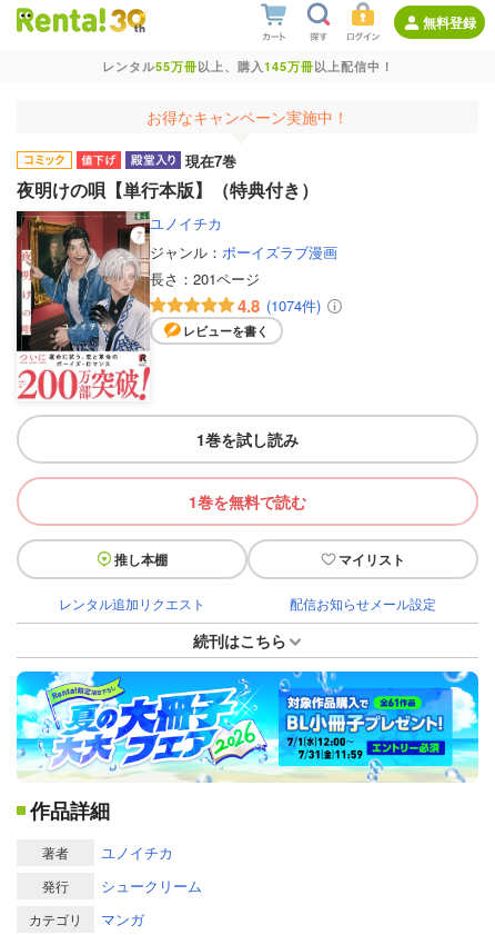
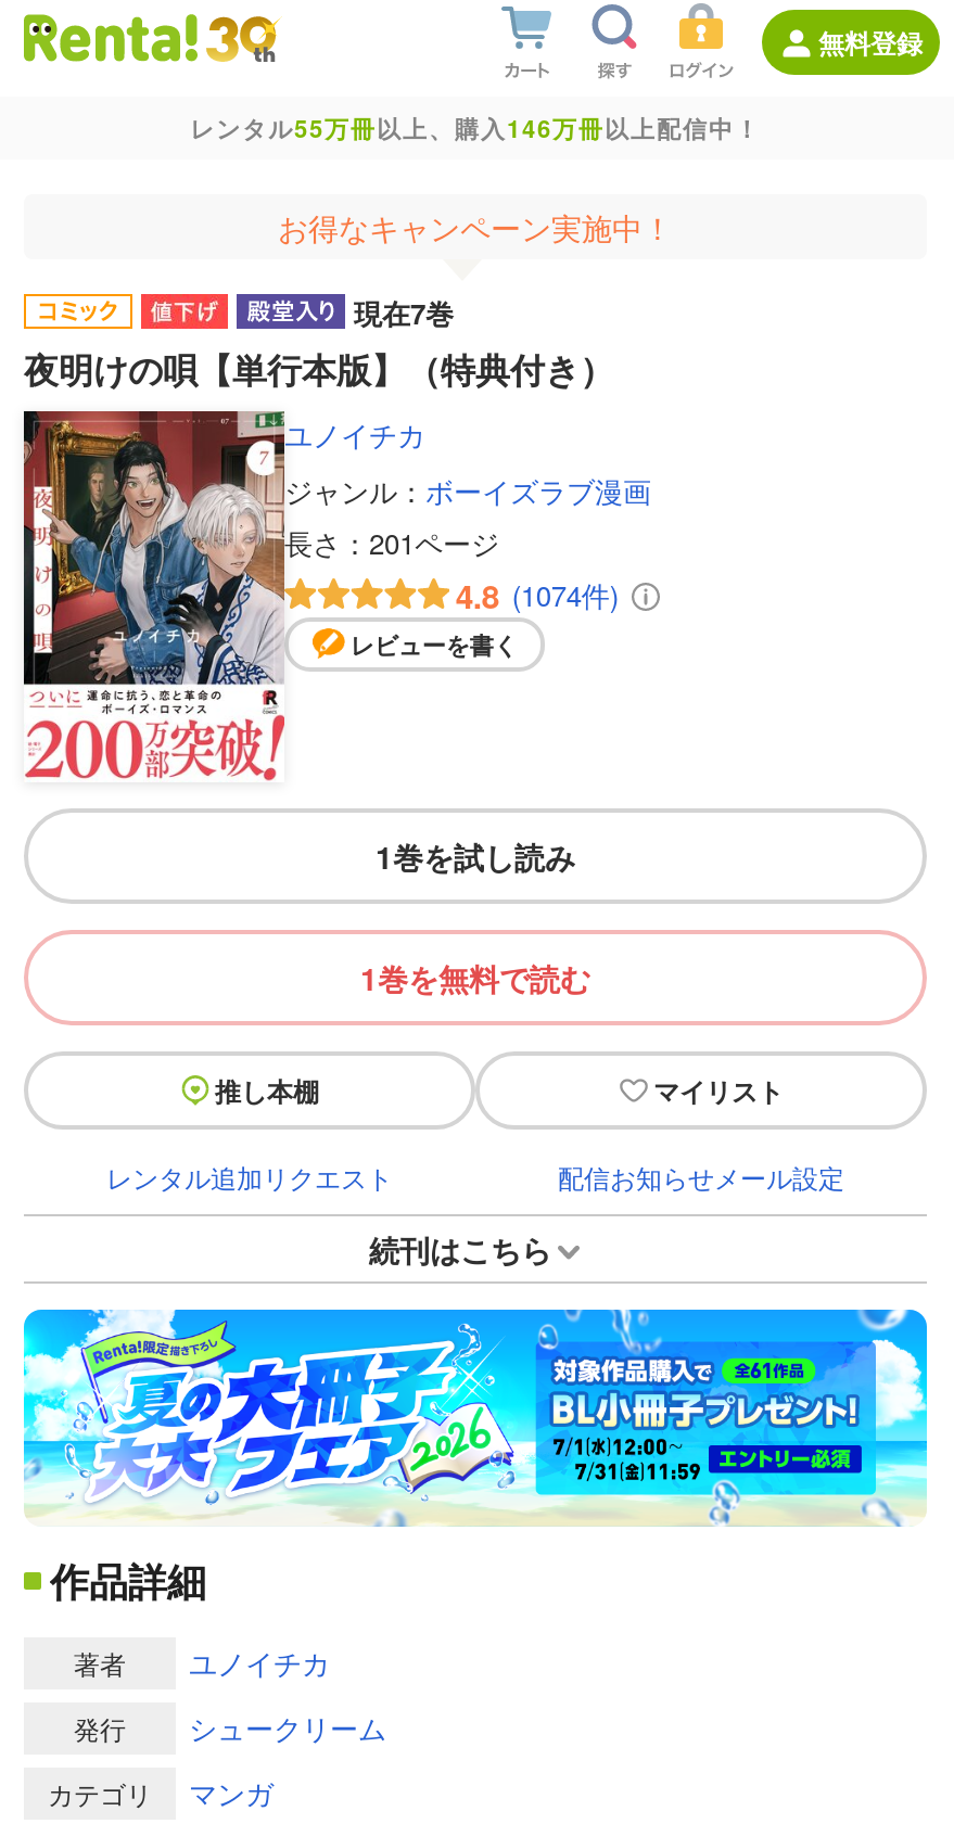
- レンタル55万冊以上、購入145万冊以上配信中！
+ レンタル55万冊以上、購入146万冊以上配信中！
